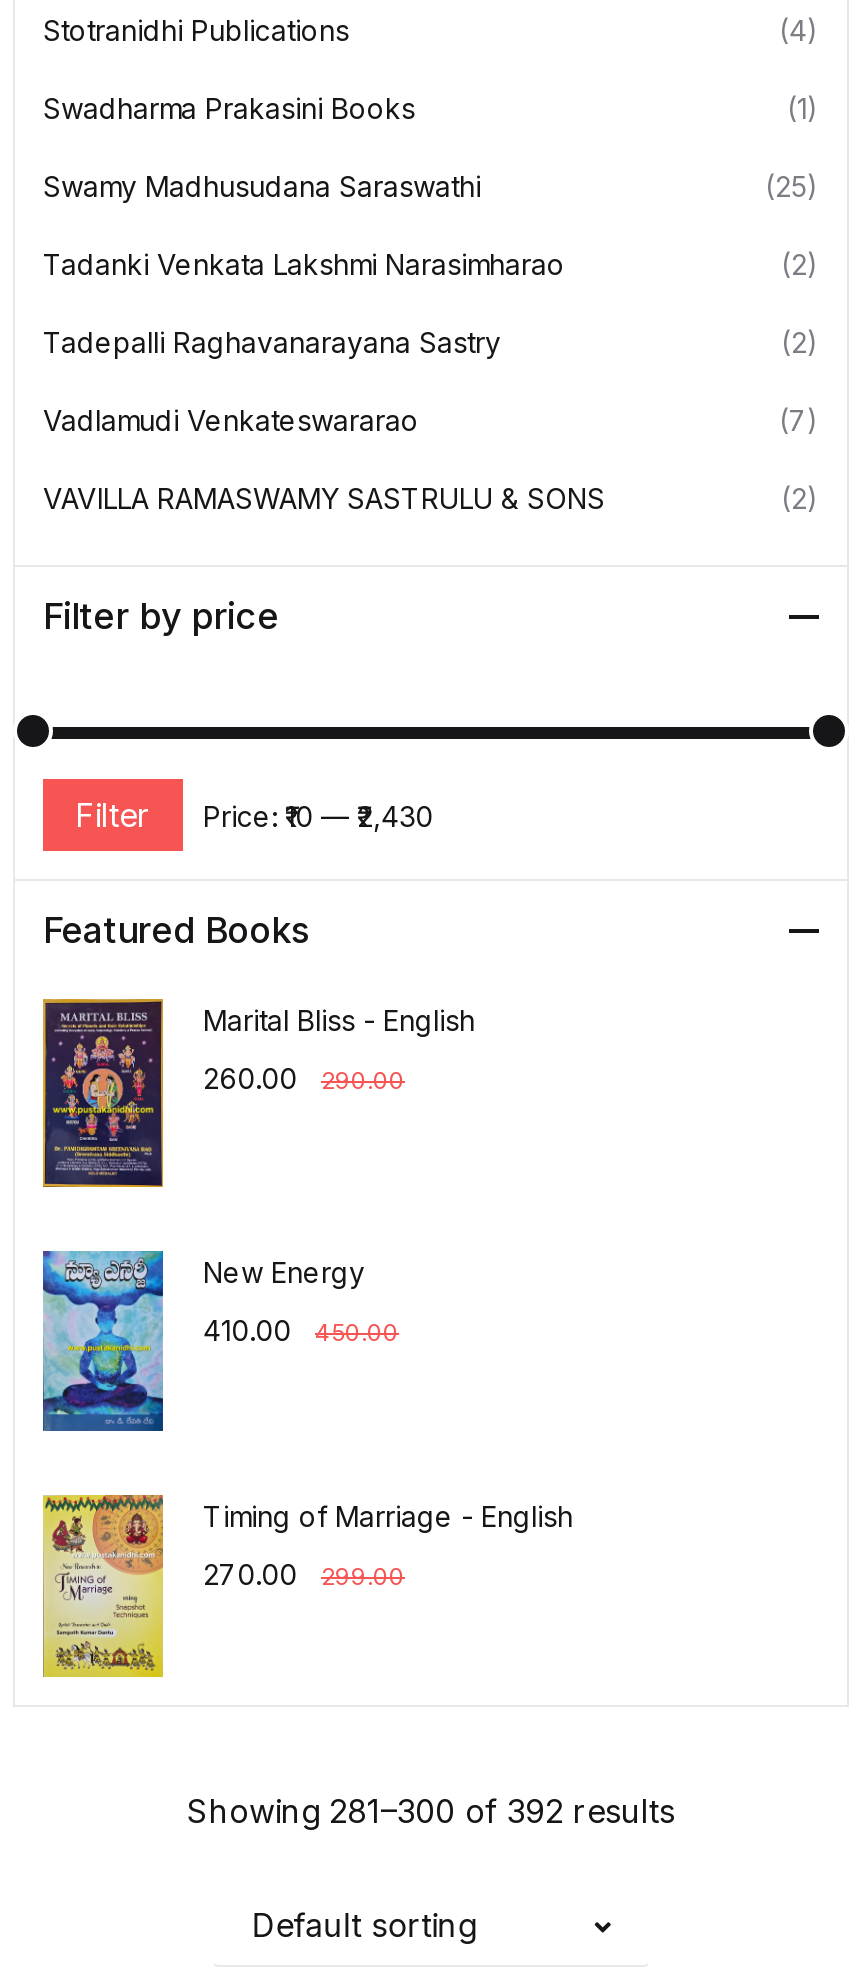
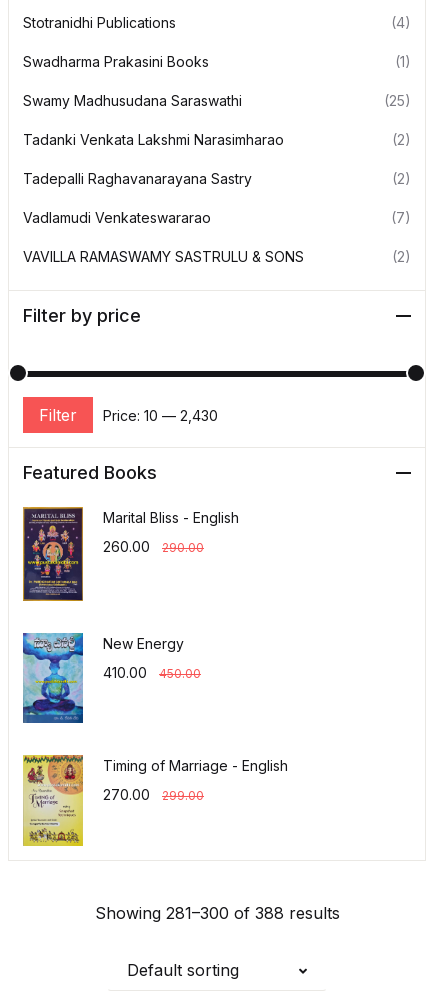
- Showing 281–300 of 392 results
+ Showing 281–300 of 388 results
